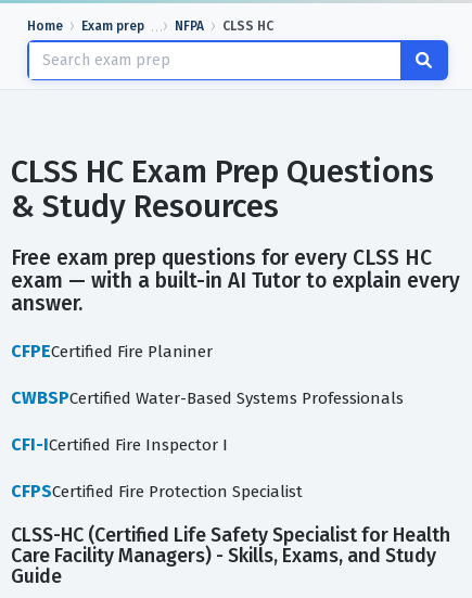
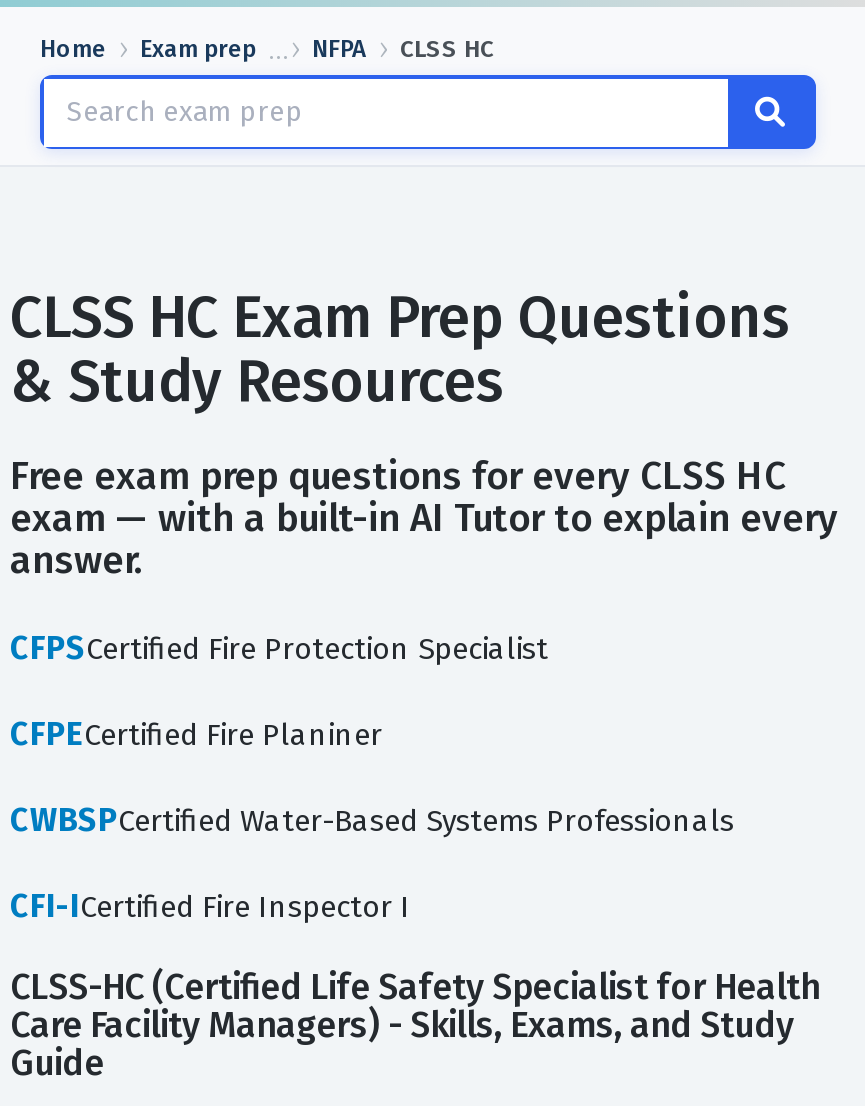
moved down: CFPECertified Fire Planiner | CWBSPCertified Water-Based Systems Professionals | CFI-ICertified Fire Inspector I

moved up: CFPSCertified Fire Protection Specialist
